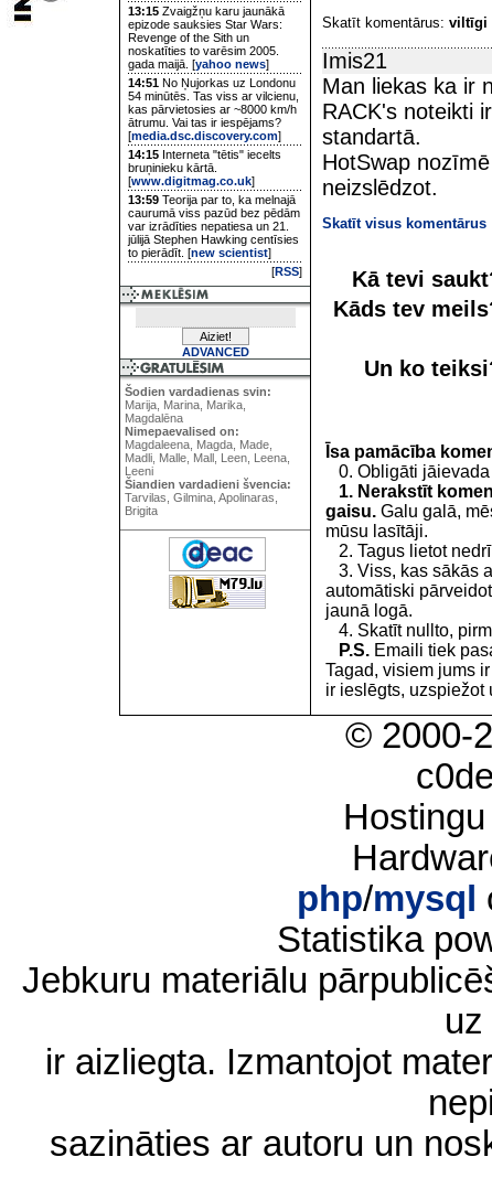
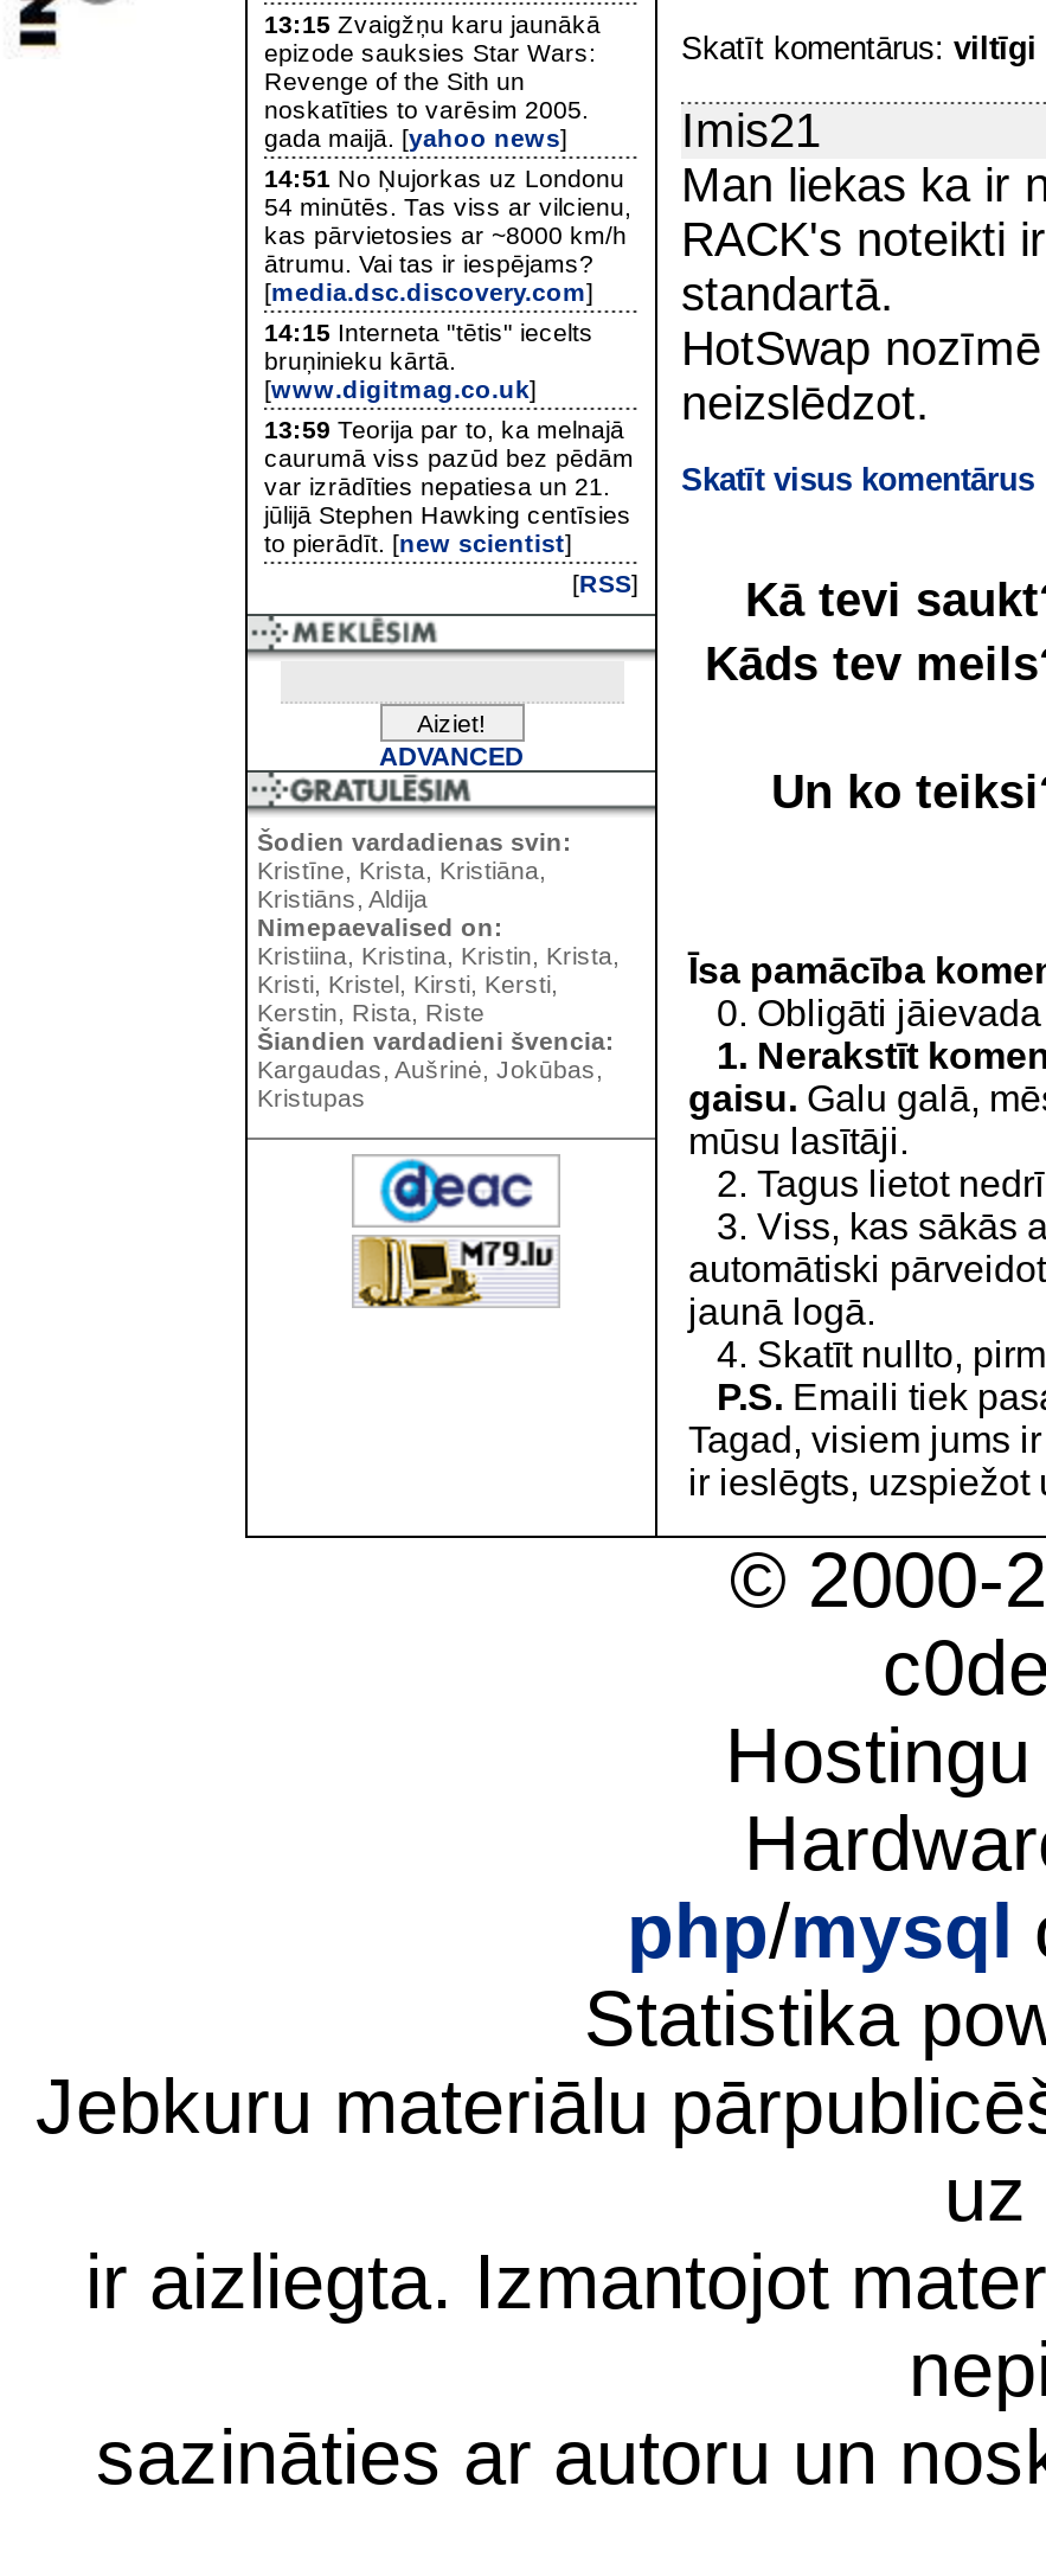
- Marija, Marina, Marika,
- Magdalēna
+ Kristīne, Krista, Kristiāna,
+ Kristiāns, Aldija

- Magdaleena, Magda, Made,
- Madli, Malle, Mall, Leen, Leena,
- Leeni
+ Kristiina, Kristina, Kristin, Krista,
+ Kristi, Kristel, Kirsti, Kersti,
+ Kerstin, Rista, Riste

- Tarvilas, Gilmina, Apolinaras,
- Brigita
+ Kargaudas, Aušrinė, Jokūbas,
+ Kristupas
